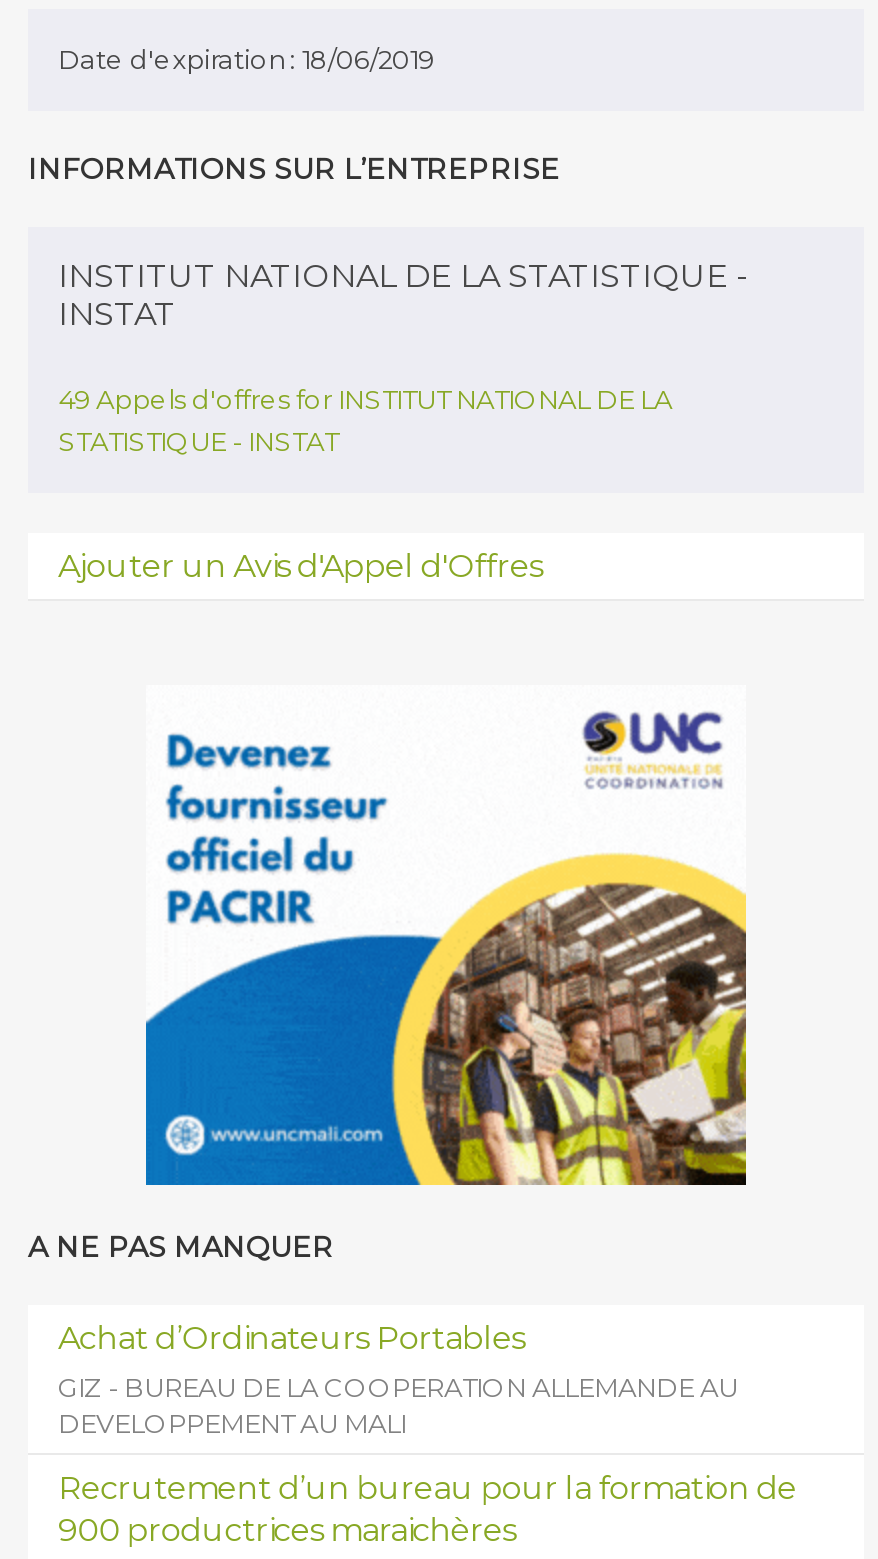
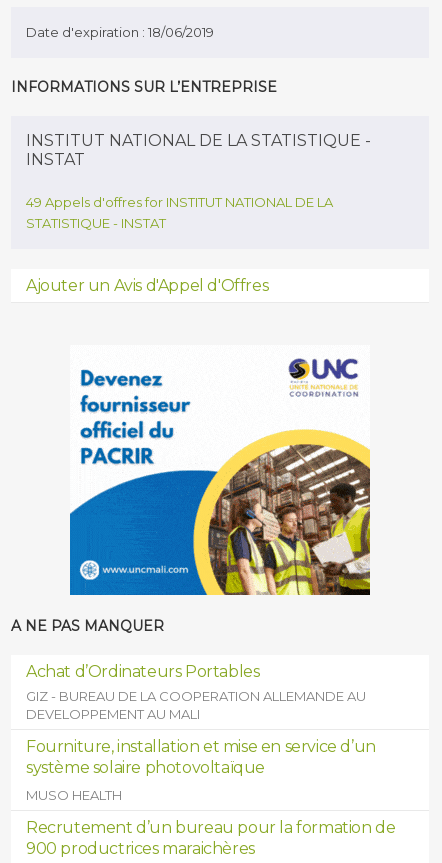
+ Fourniture, installation et mise en service d’un
+ système solaire photovoltaïque
+ MUSO HEALTH
